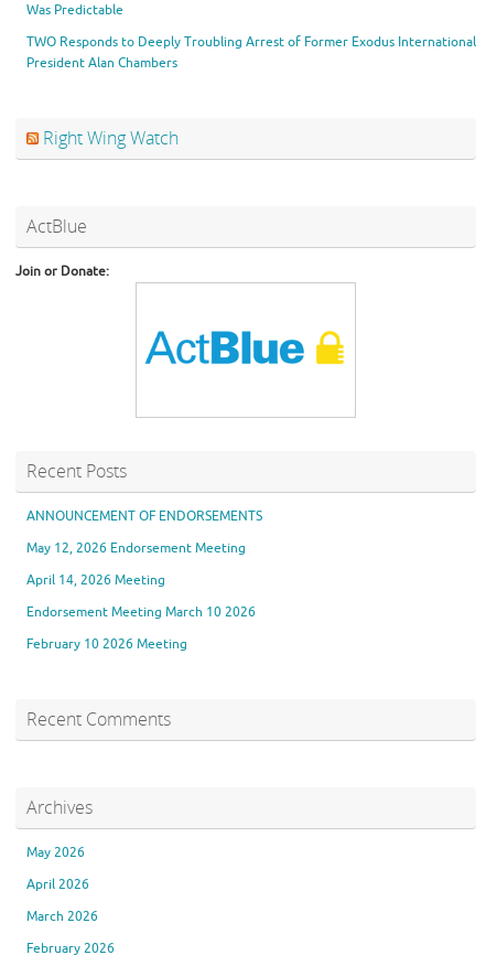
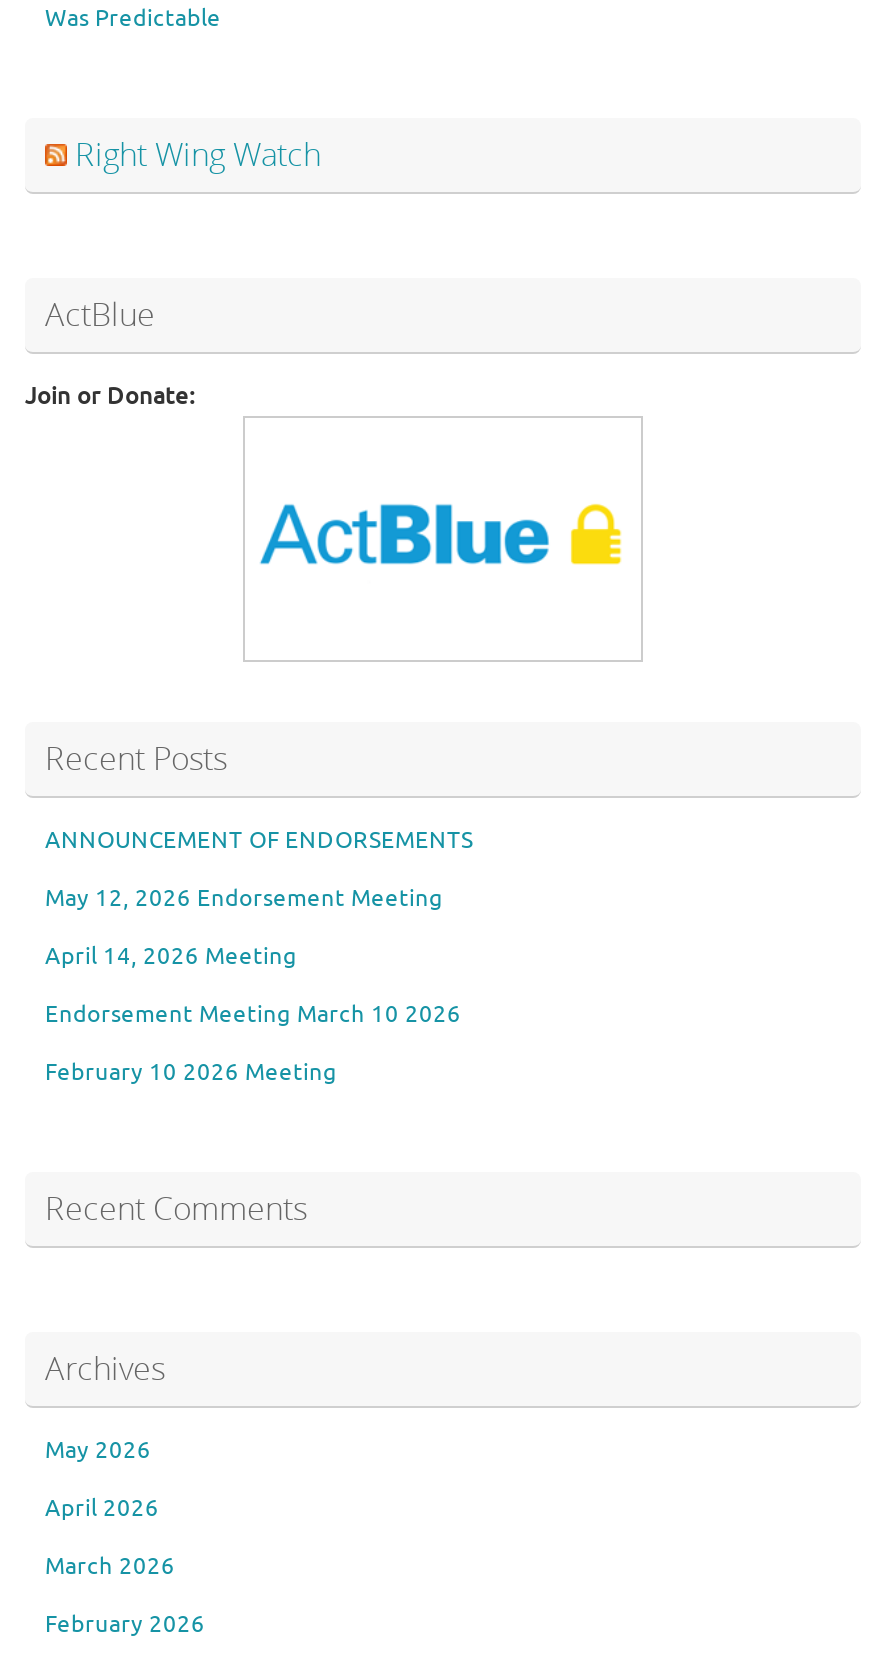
- TWO Responds to Deeply Troubling Arrest of Former Exodus International
- President Alan Chambers
